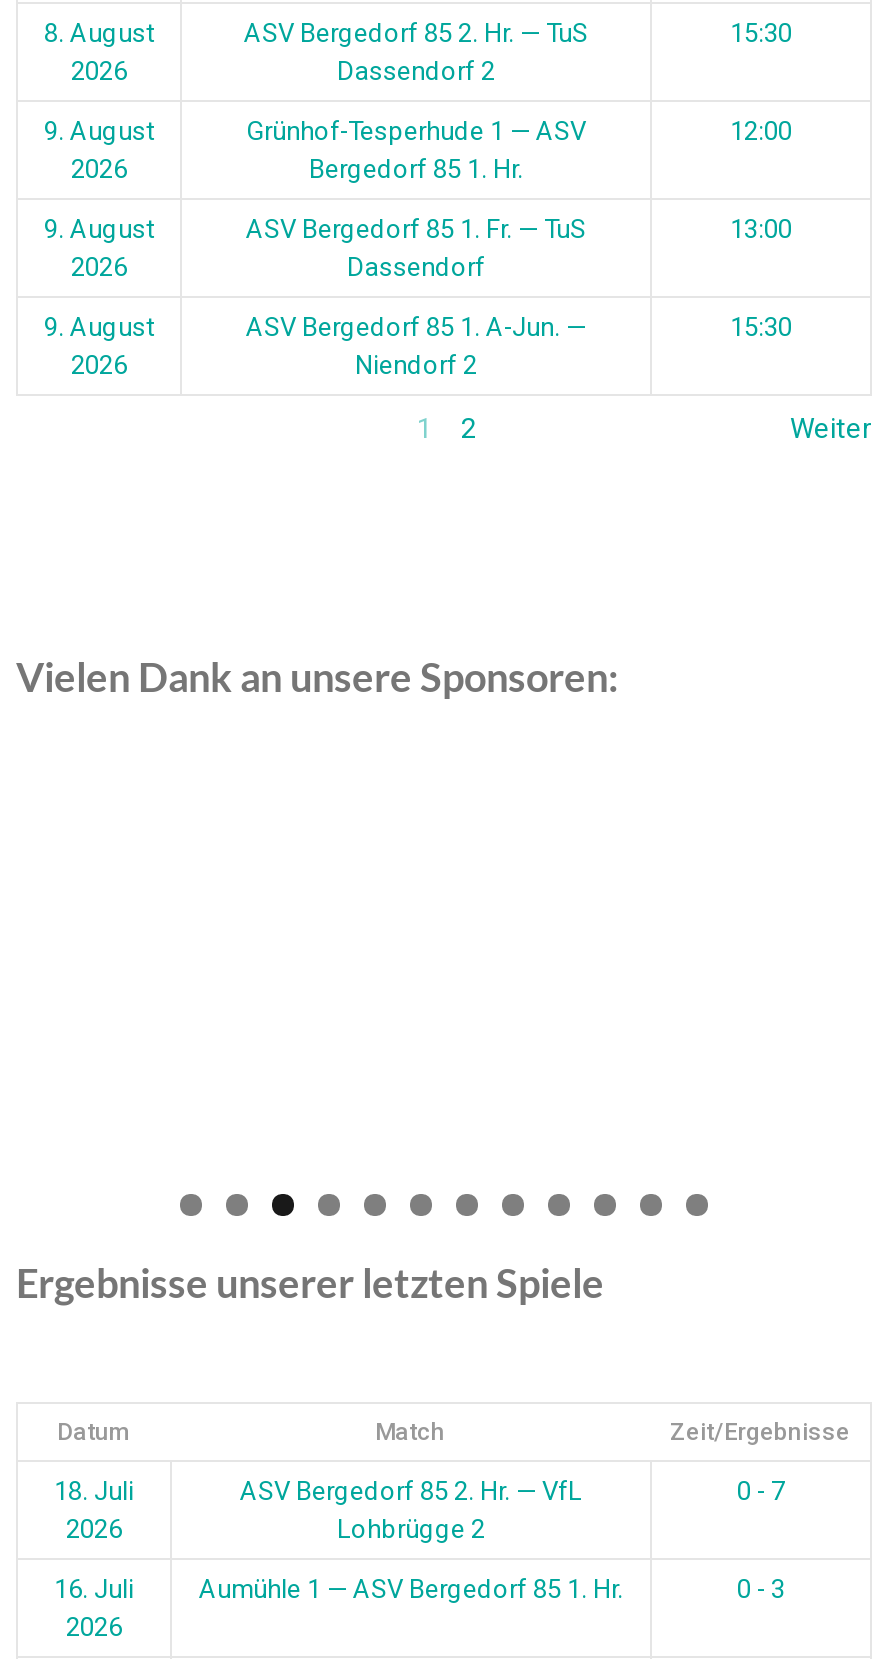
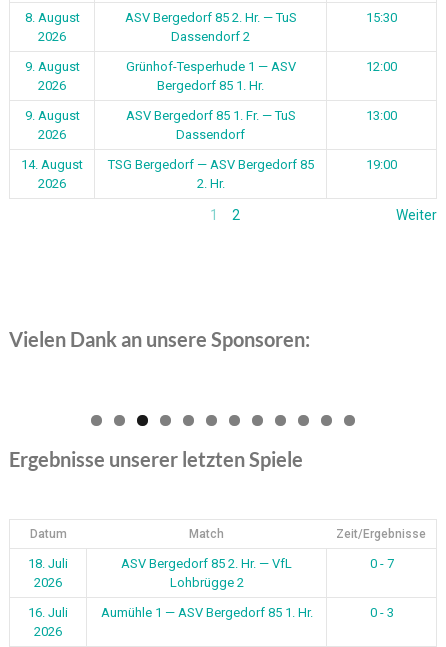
- 9. August
+ 14. August

- ASV Bergedorf 85 1. A-Jun. —
- Niendorf 2
+ TSG Bergedorf — ASV Bergedorf 85
+ 2. Hr.

- 15:30
+ 19:00
